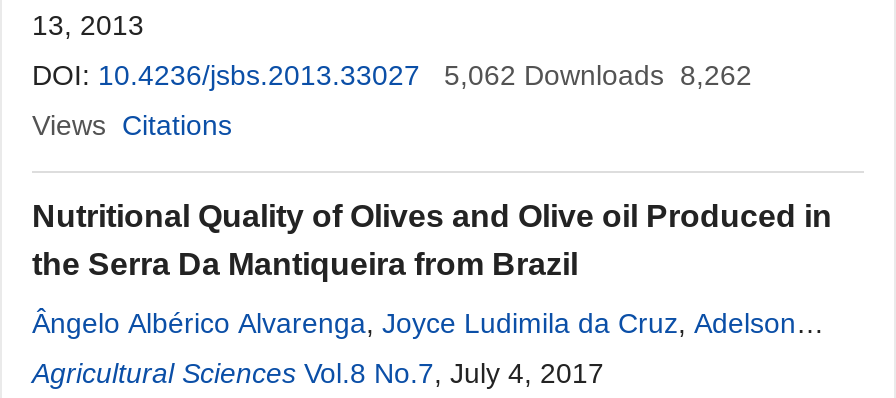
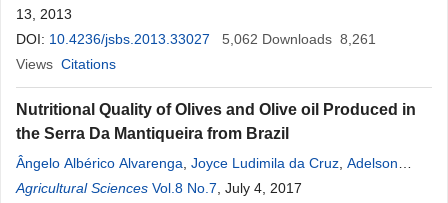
- DOI: 10.4236/jsbs.2013.33027 5,062 Downloads 8,262
+ DOI: 10.4236/jsbs.2013.33027 5,062 Downloads 8,261
